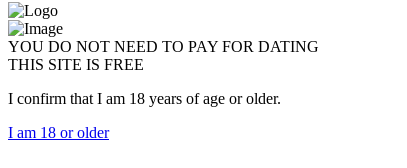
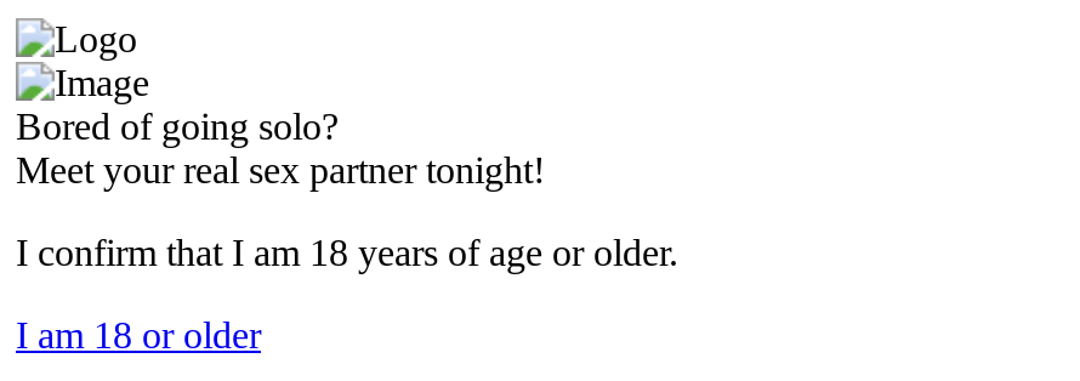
- YOU DO NOT NEED TO PAY FOR DATING
- THIS SITE IS FREE
+ Bored of going solo?
+ Meet your real sex partner tonight!
